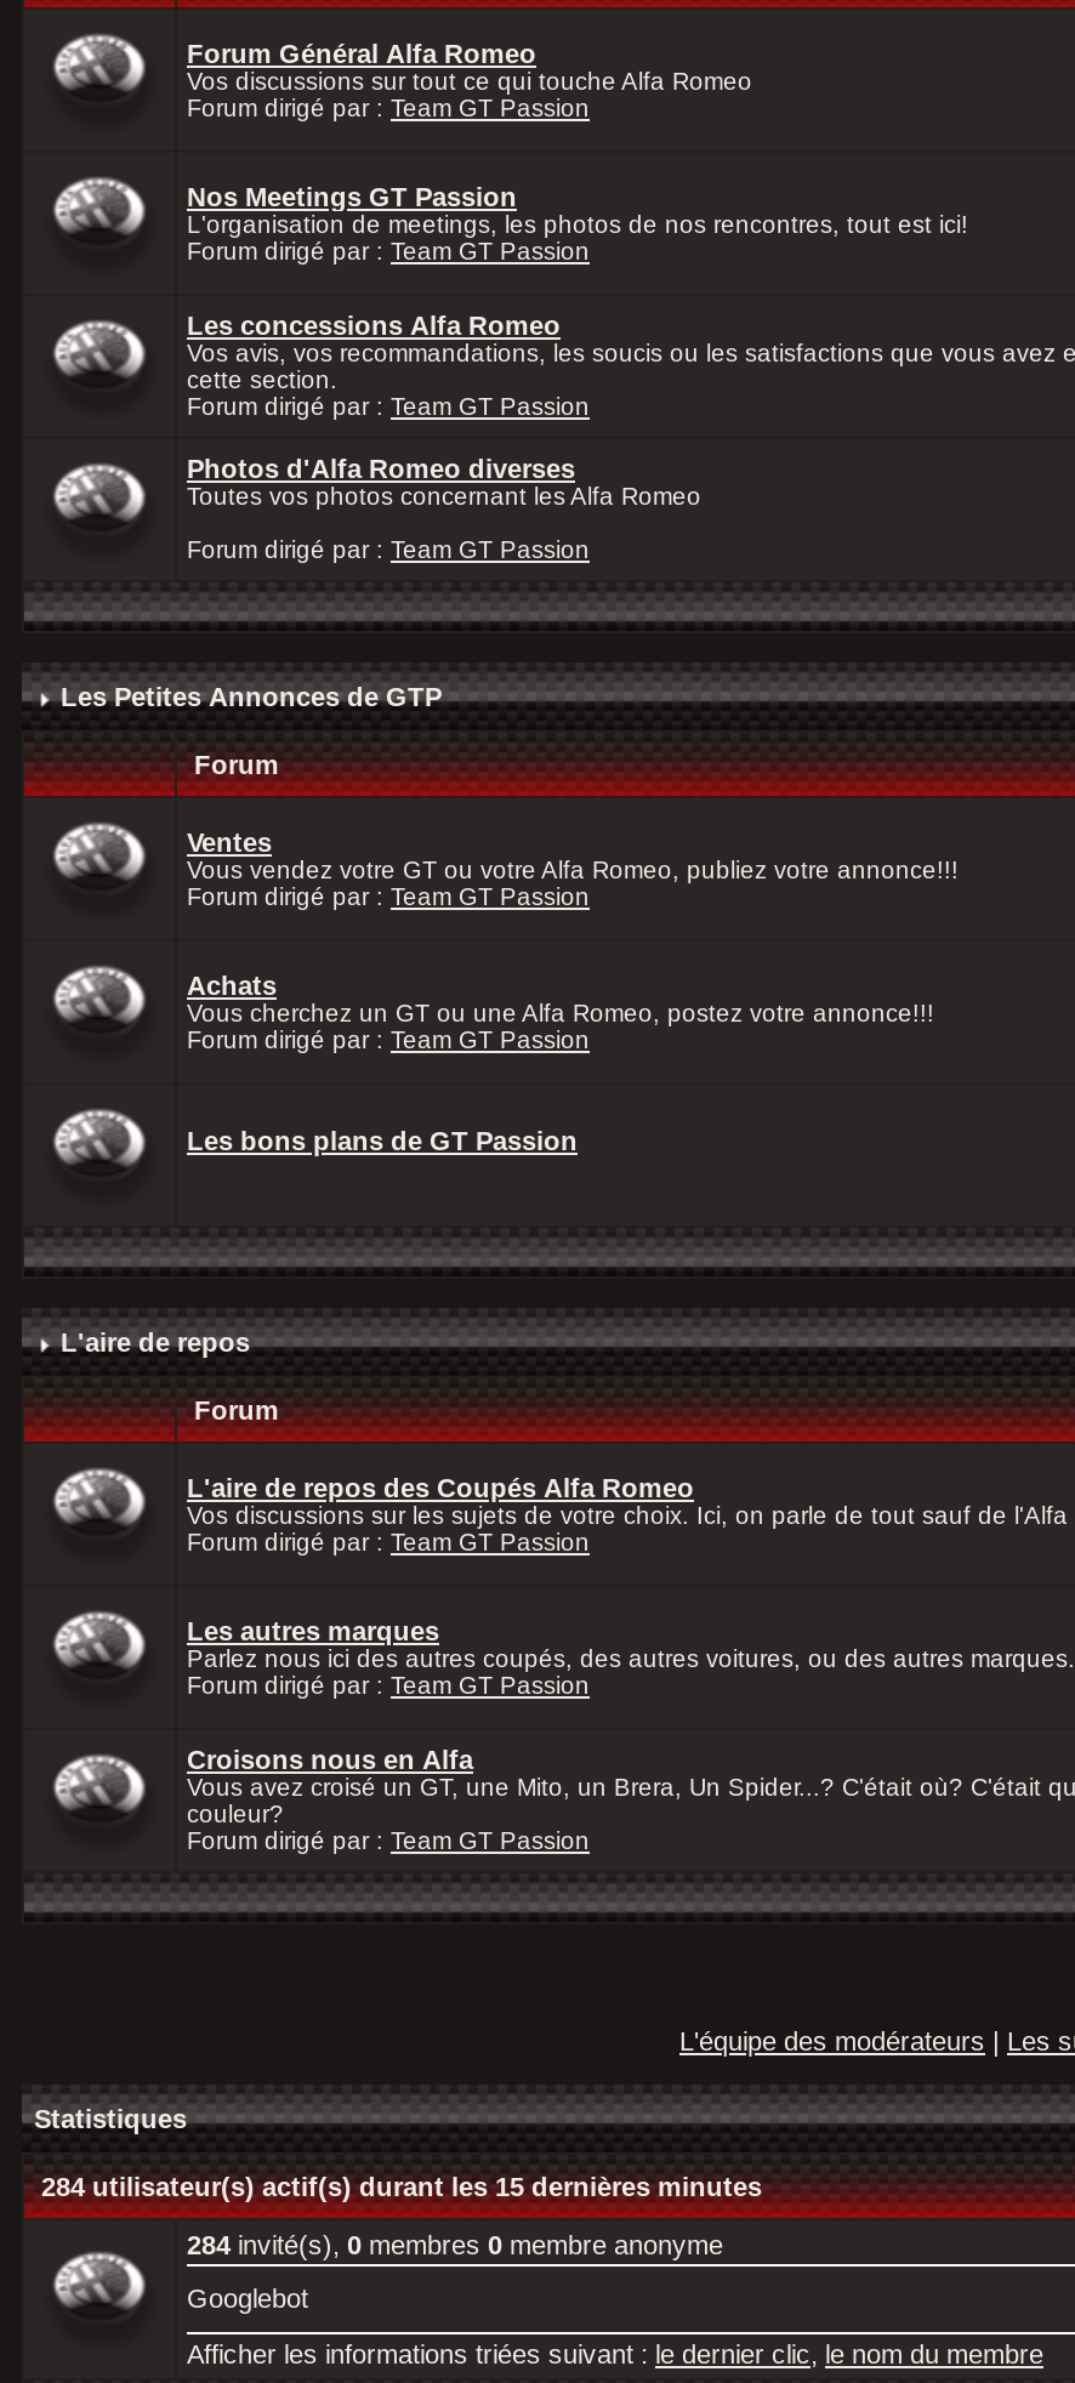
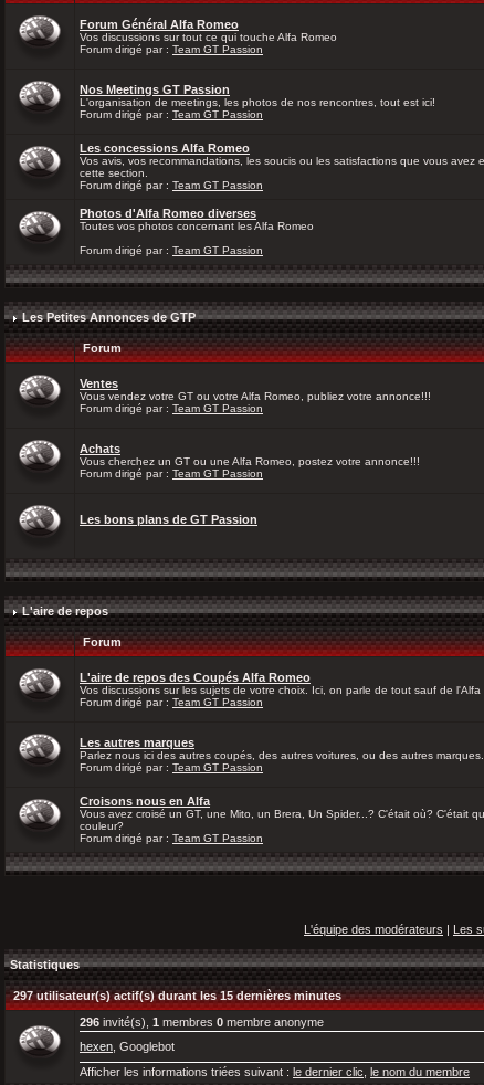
- 284 utilisateur(s) actif(s) durant les 15 dernières minutes
+ 297 utilisateur(s) actif(s) durant les 15 dernières minutes

- 284 invité(s), 0 membres 0 membre anonyme
+ 296 invité(s), 1 membres 0 membre anonyme

- Googlebot
+ hexen, Googlebot
